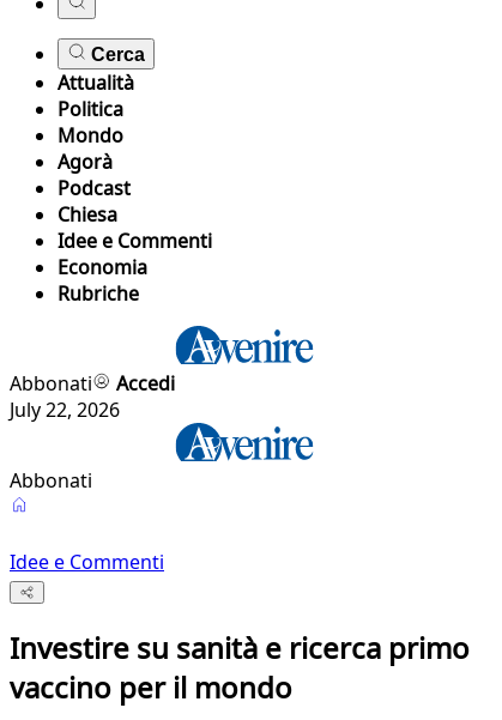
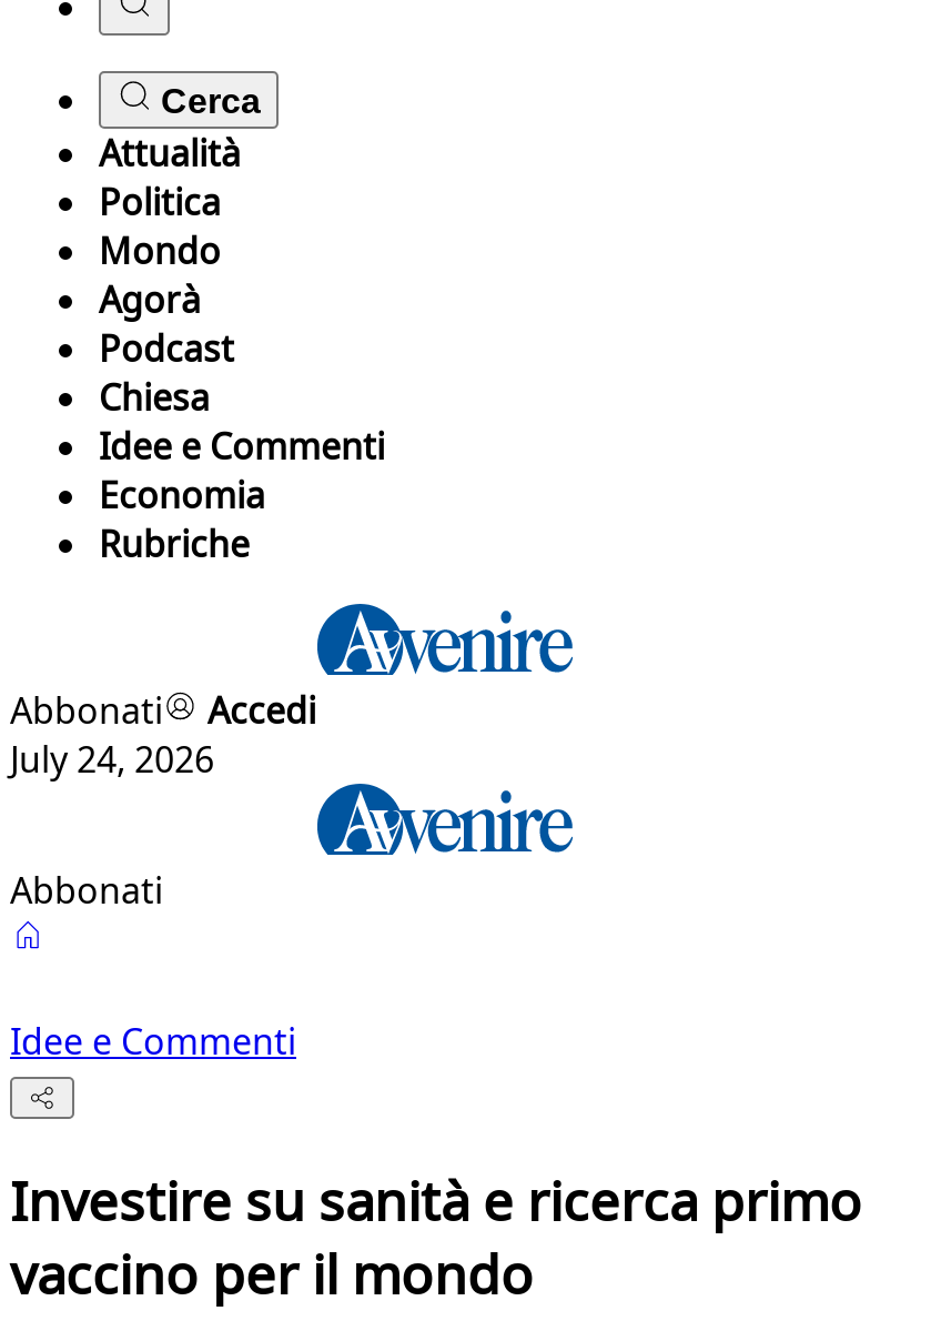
- July 22, 2026
+ July 24, 2026
